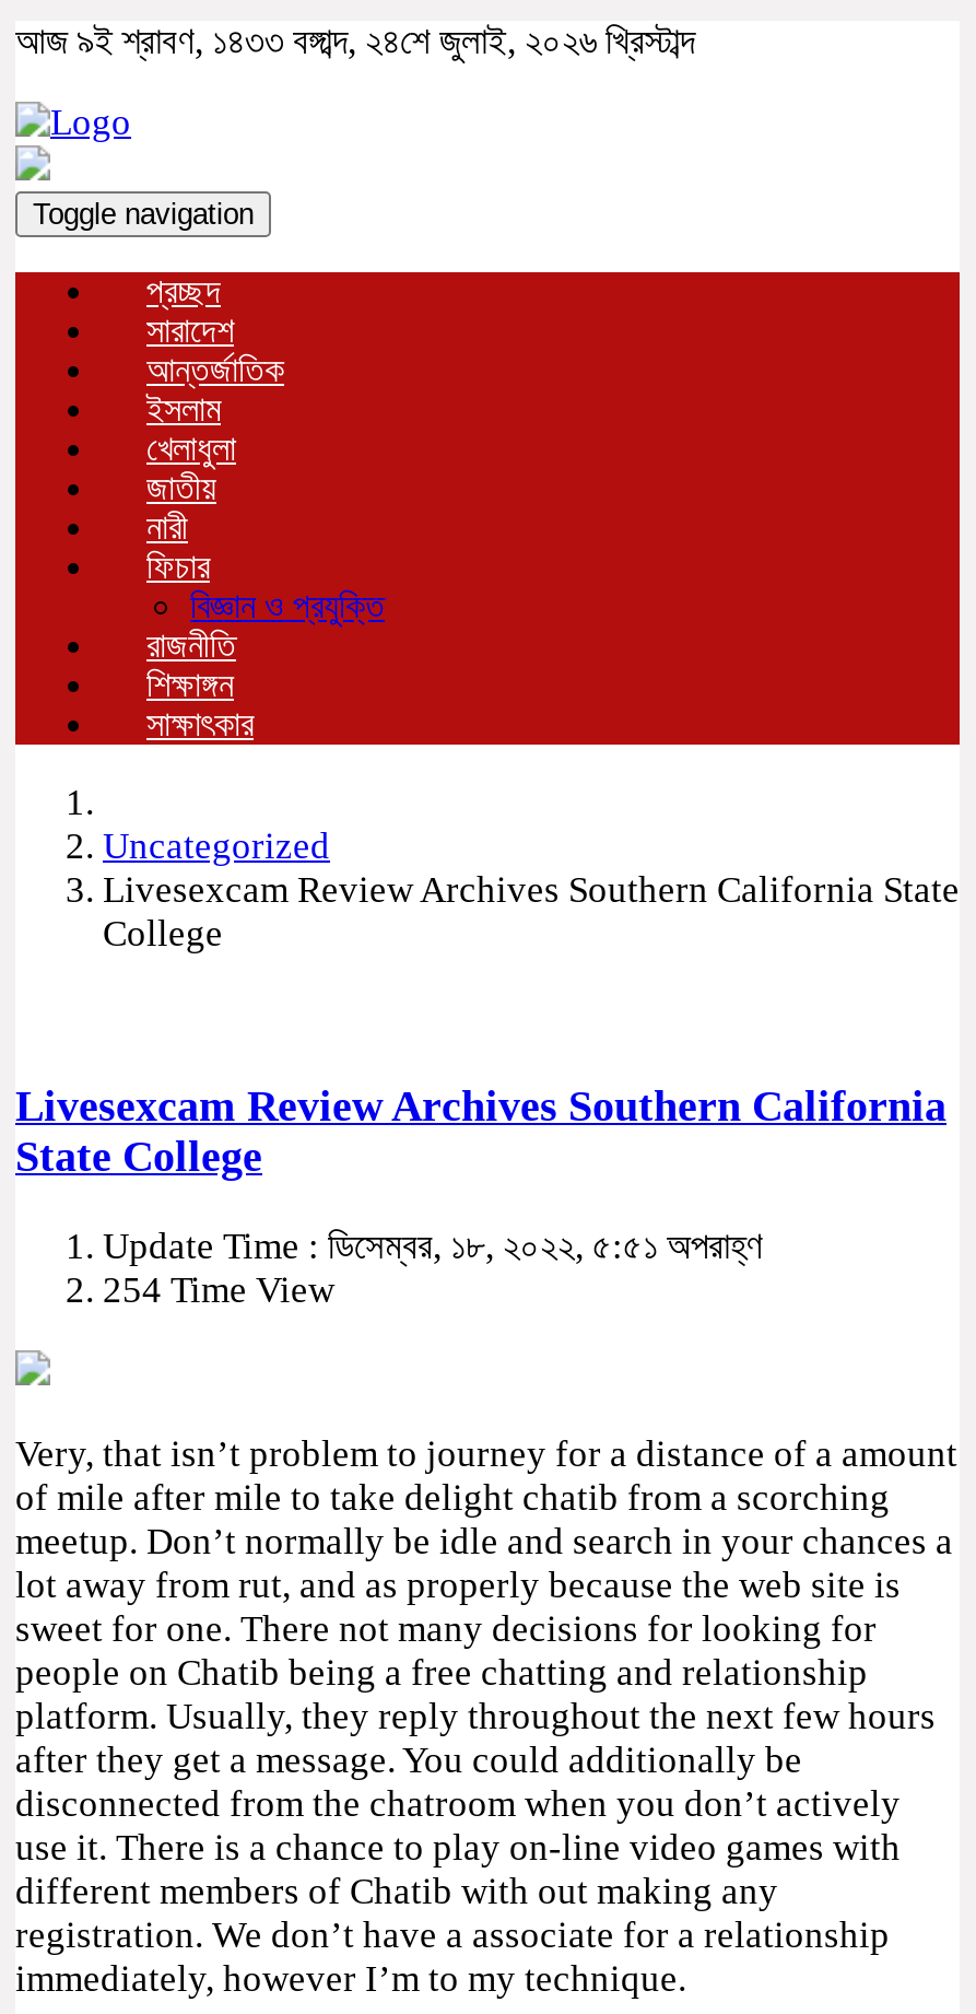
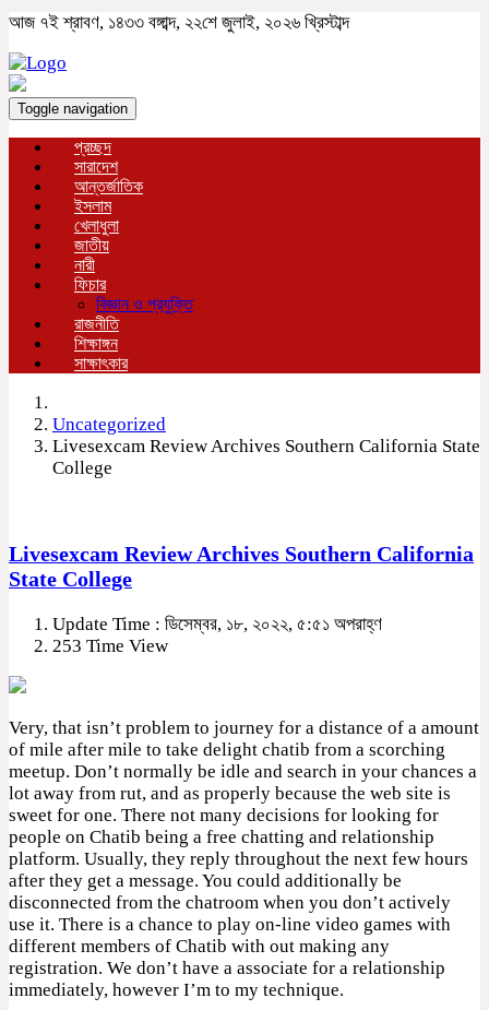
- আজ ৯ই শ্রাবণ, ১৪৩৩ বঙ্গাব্দ, ২৪শে জুলাই, ২০২৬ খ্রিস্টাব্দ
+ আজ ৭ই শ্রাবণ, ১৪৩৩ বঙ্গাব্দ, ২২শে জুলাই, ২০২৬ খ্রিস্টাব্দ

- 254 Time View
+ 253 Time View
